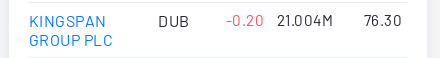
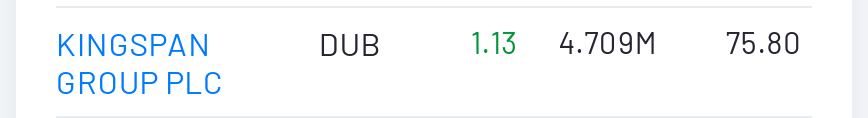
- -0.20
- 21.004M
- 76.30
+ 1.13
+ 4.709M
+ 75.80
